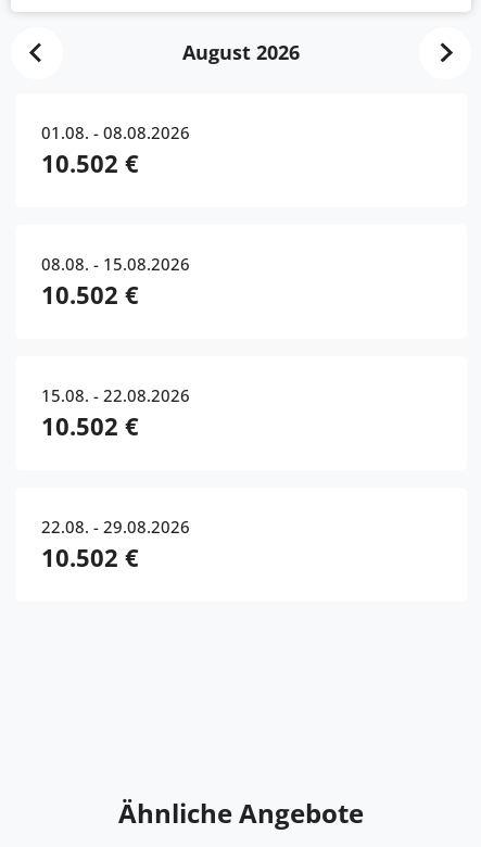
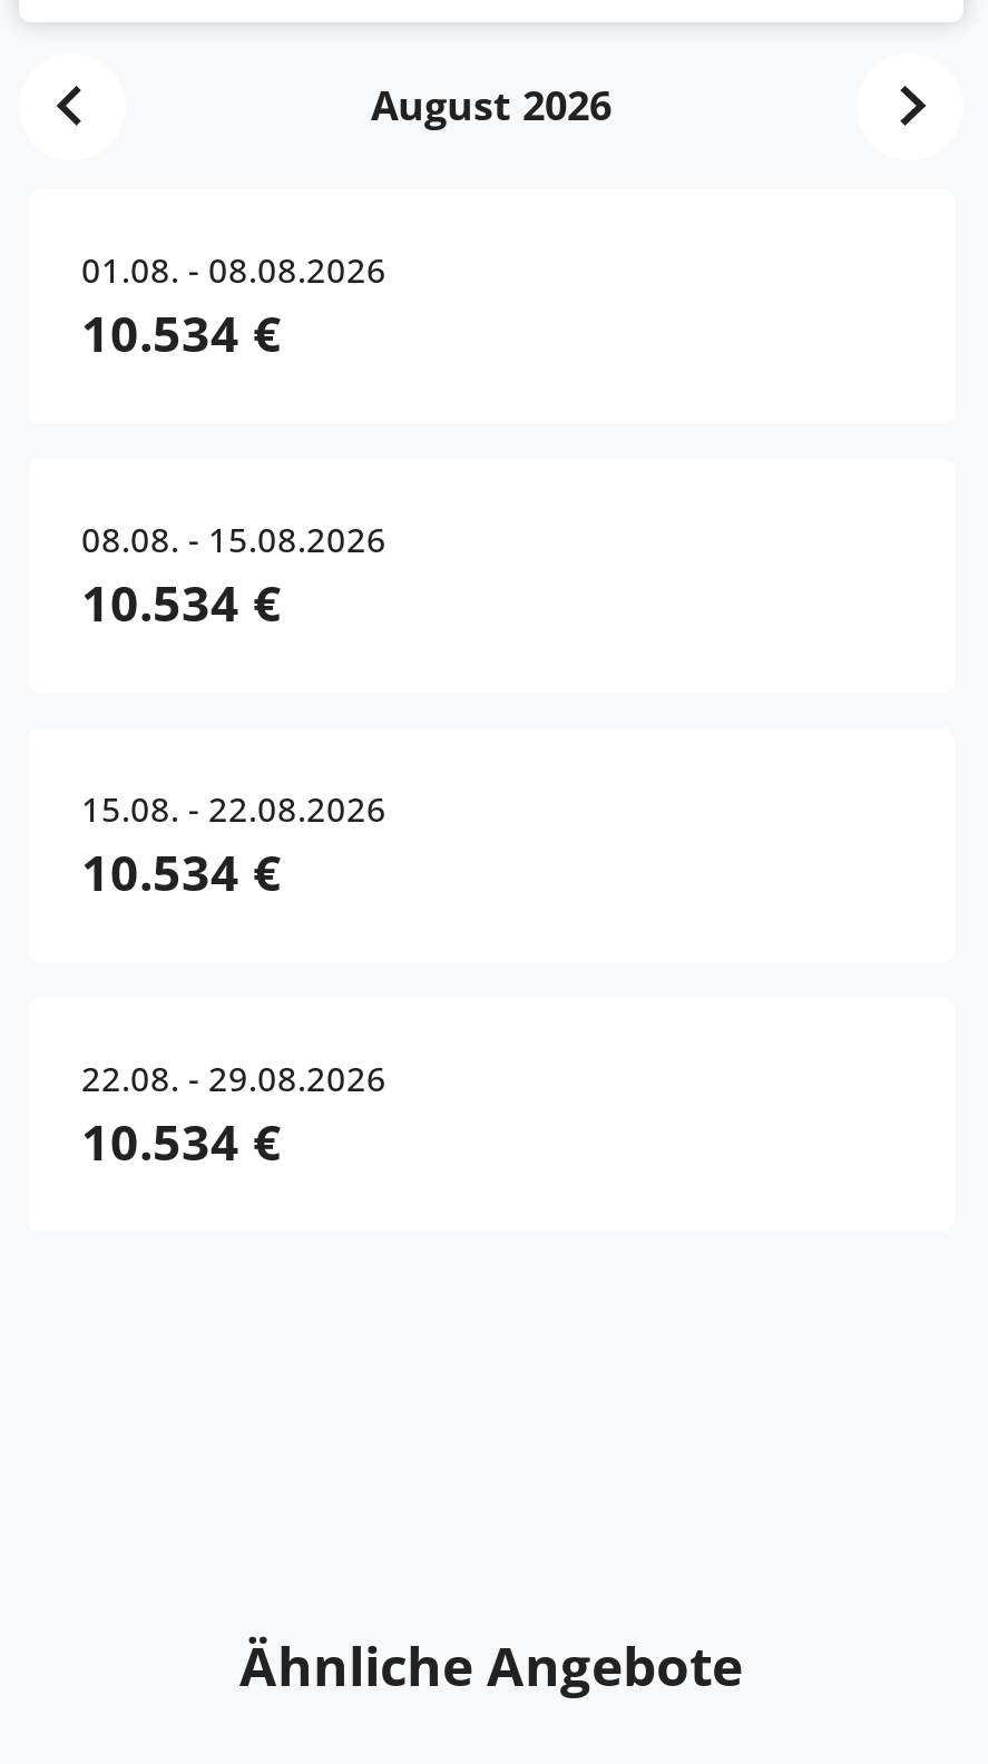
- 10.502 €
+ 10.534 €

- 10.502 €
+ 10.534 €

- 10.502 €
+ 10.534 €

- 10.502 €
+ 10.534 €
